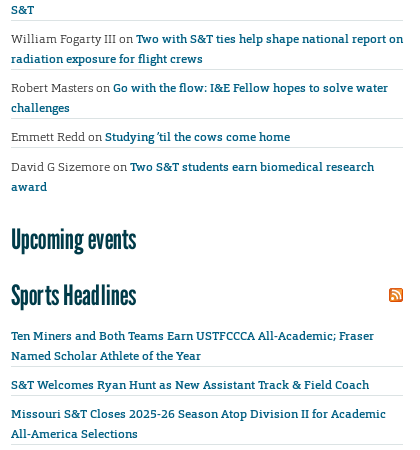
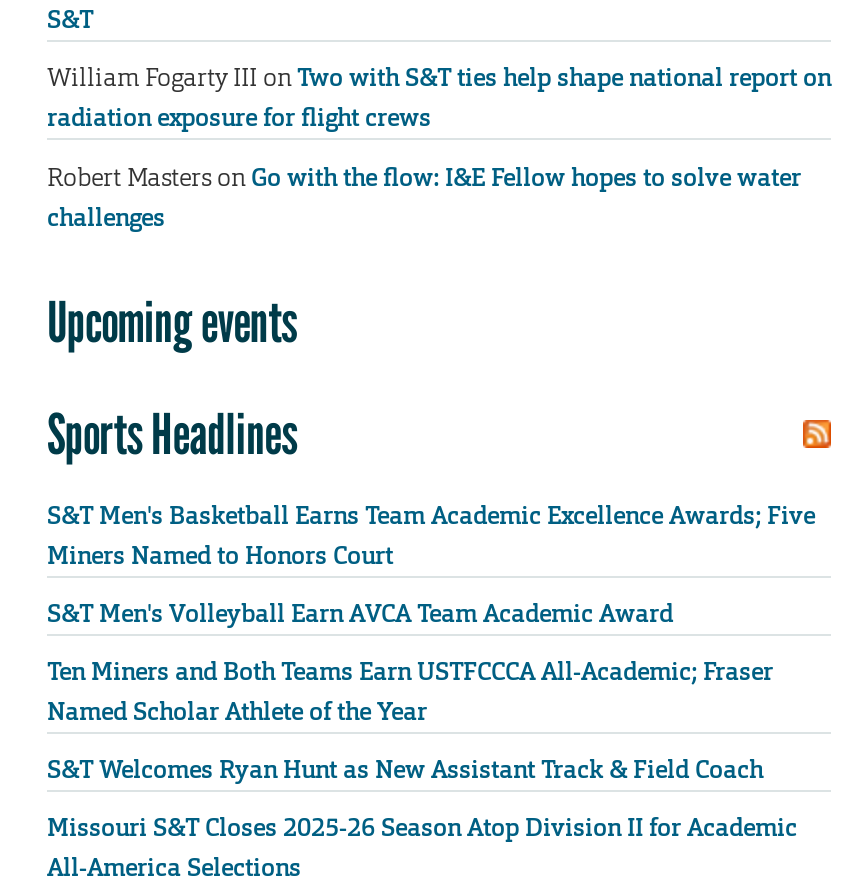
- Emmett Redd on Studying ’til the cows come home
- David G Sizemore on Two S&T students earn biomedical research
- award

moved up: Upcoming events | Sports Headlines

+ S&T Men's Basketball Earns Team Academic Excellence Awards; Five
+ Miners Named to Honors Court
+ S&T Men's Volleyball Earn AVCA Team Academic Award
